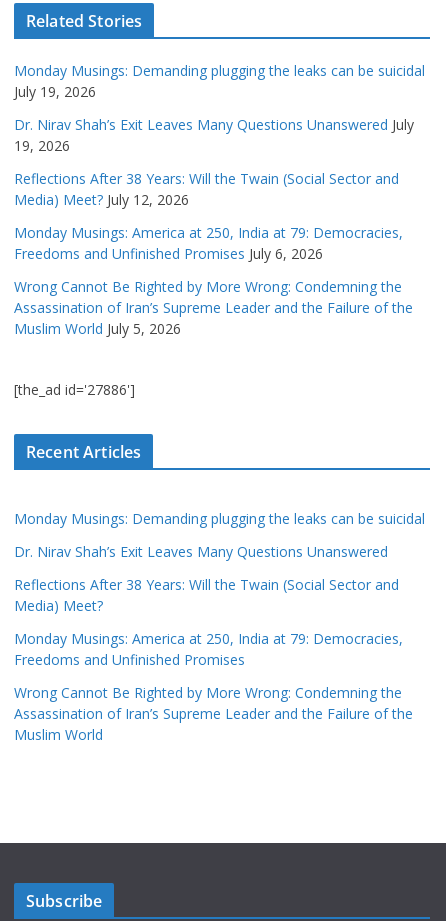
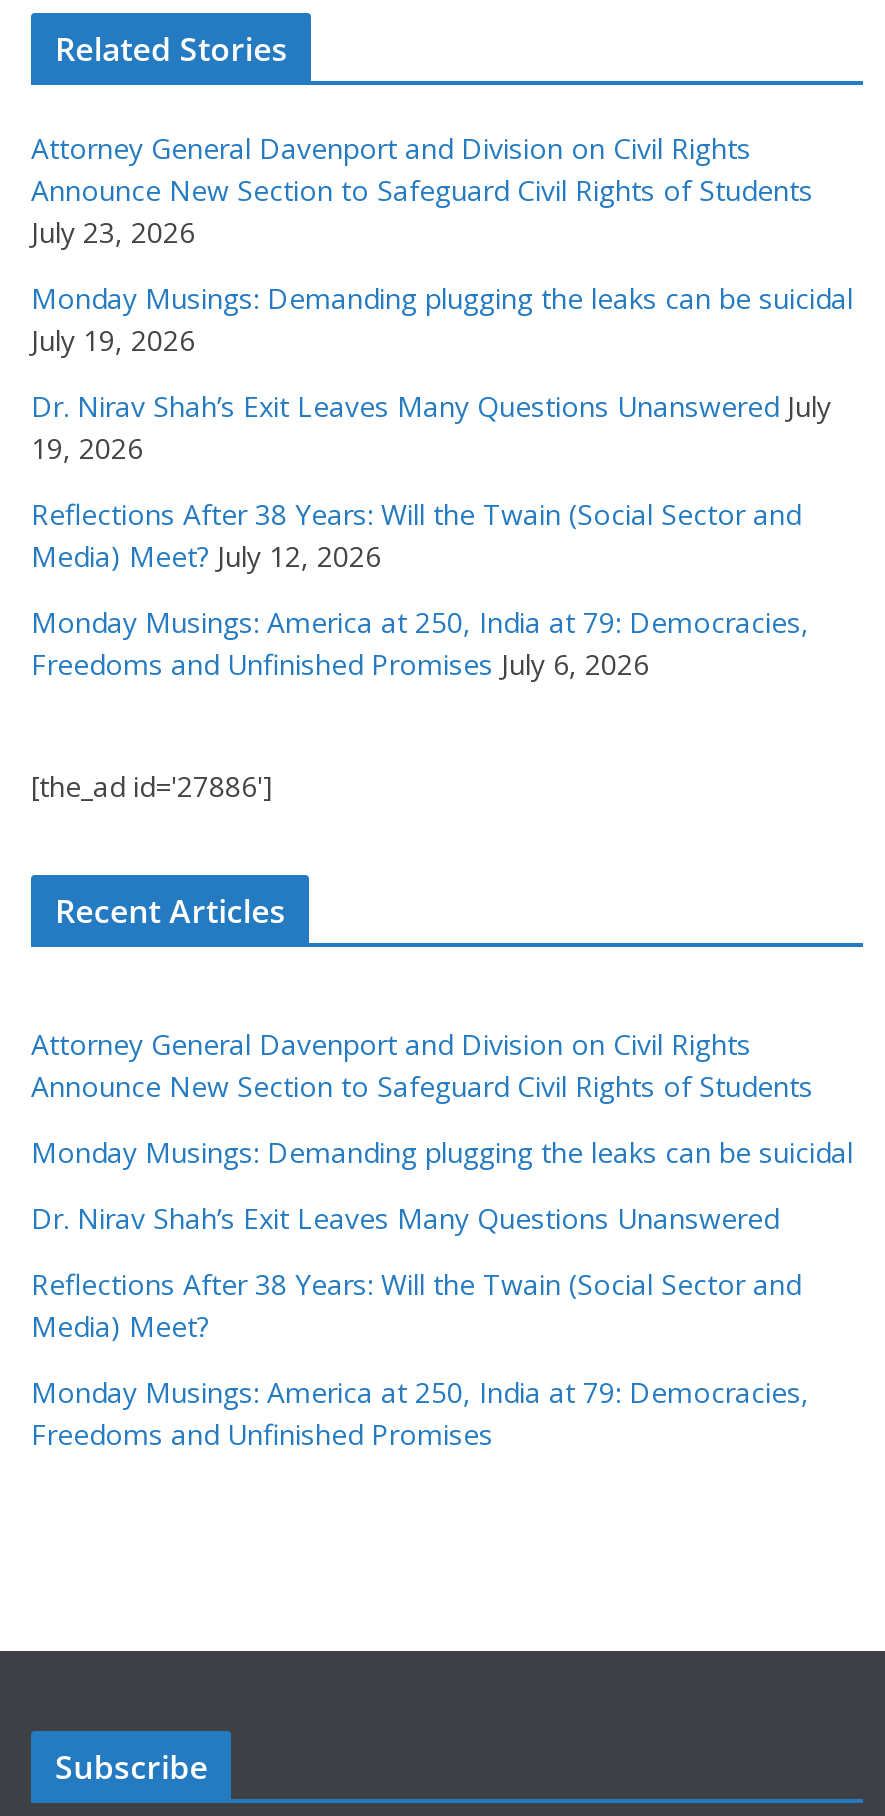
+ Attorney General Davenport and Division on Civil Rights
+ Announce New Section to Safeguard Civil Rights of Students
+ July 23, 2026

moved down: Monday Musings: Demanding plugging the leaks can be suicidal | July 19, 2026 | Dr. Nirav Shah’s Exit Leaves Many Questions Unanswered July | 19, 2026 | Reflections After 38 Years: Will the Twain (Social Sector and | Media) Meet? July 12, 2026 | Monday Musings: America at 250, India at 79: Democracies, | Freedoms and Unfinished Promises July 6, 2026

- Wrong Cannot Be Righted by More Wrong: Condemning the
- Assassination of Iran’s Supreme Leader and the Failure of the
- Muslim World July 5, 2026

+ Attorney General Davenport and Division on Civil Rights
+ Announce New Section to Safeguard Civil Rights of Students

moved down: Monday Musings: Demanding plugging the leaks can be suicidal | Dr. Nirav Shah’s Exit Leaves Many Questions Unanswered | Reflections After 38 Years: Will the Twain (Social Sector and | Media) Meet? | Monday Musings: America at 250, India at 79: Democracies, | Freedoms and Unfinished Promises

- Wrong Cannot Be Righted by More Wrong: Condemning the
- Assassination of Iran’s Supreme Leader and the Failure of the
- Muslim World
